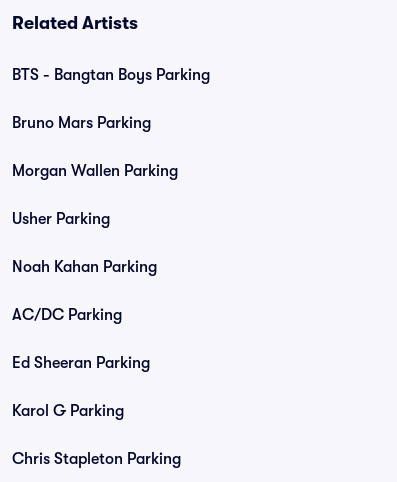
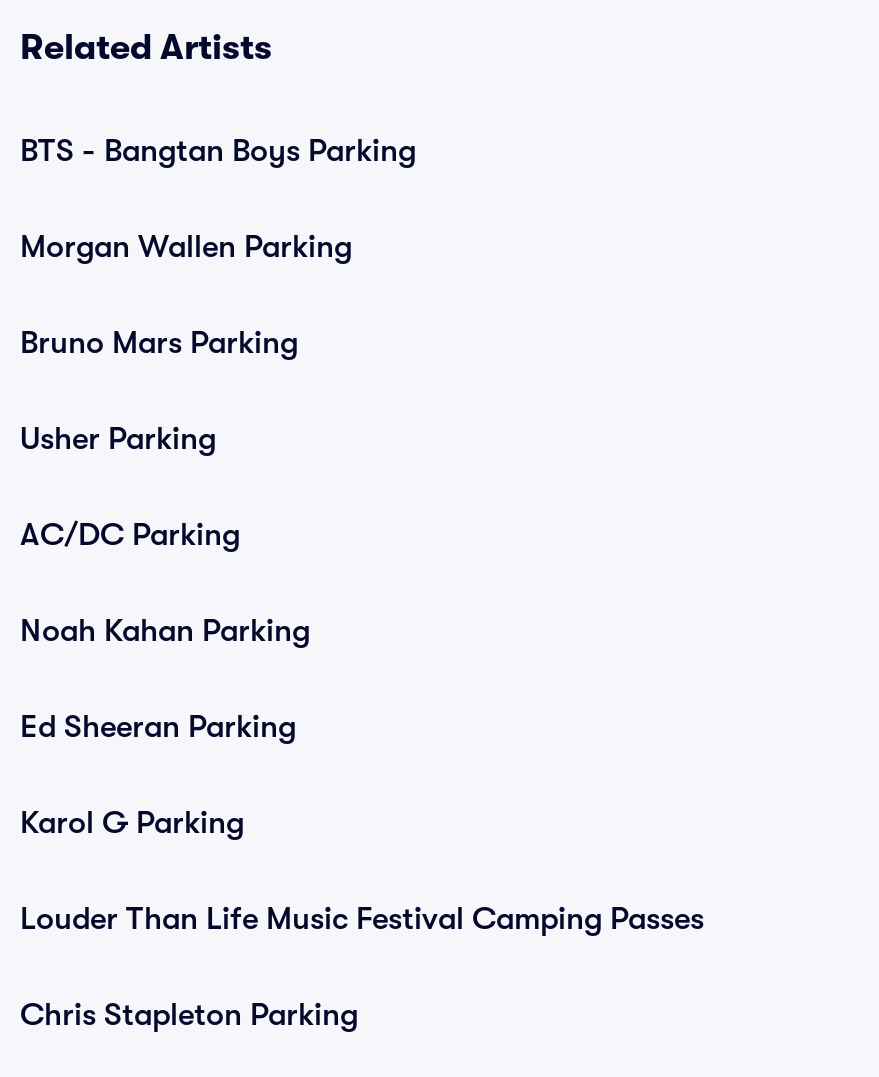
moved up: Morgan Wallen Parking

moved up: AC/DC Parking

+ Louder Than Life Music Festival Camping Passes
